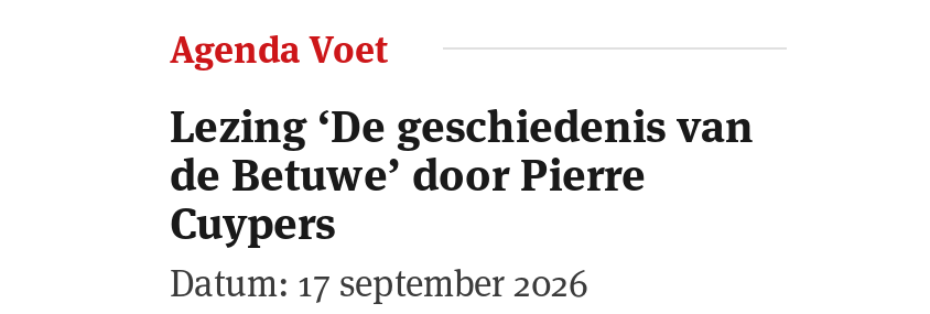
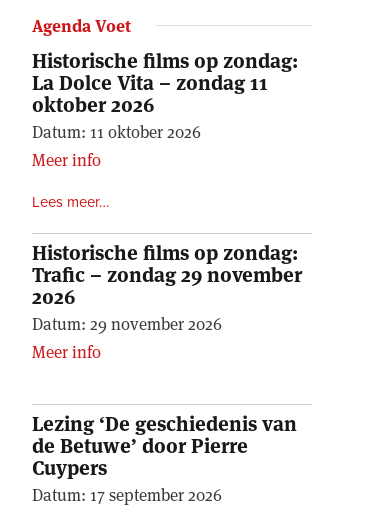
+ Historische films op zondag:
+ La Dolce Vita – zondag 11
+ oktober 2026
+ Datum: 11 oktober 2026
+ Meer info
+ Lees meer…
+ Historische films op zondag:
+ Trafic – zondag 29 november
+ 2026
+ Datum: 29 november 2026
+ Meer info
